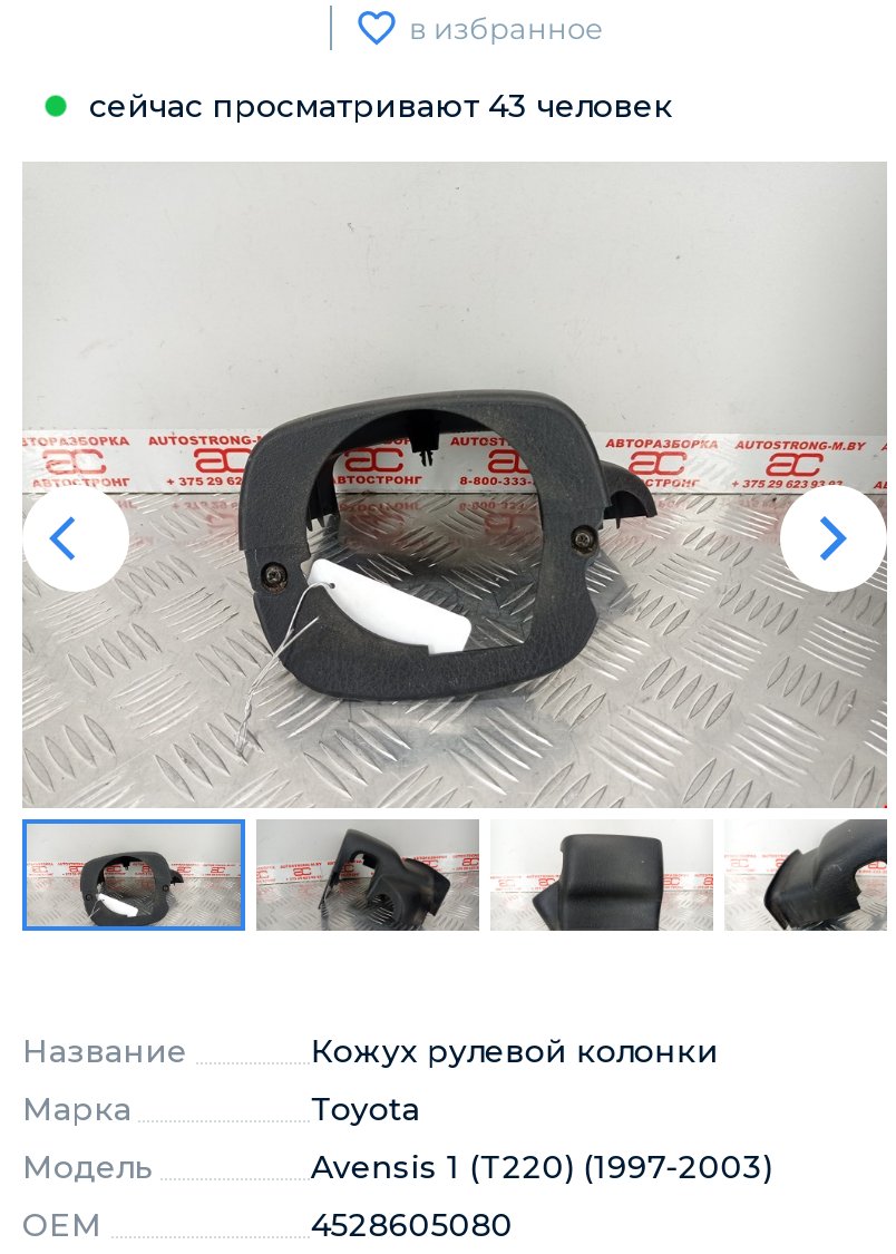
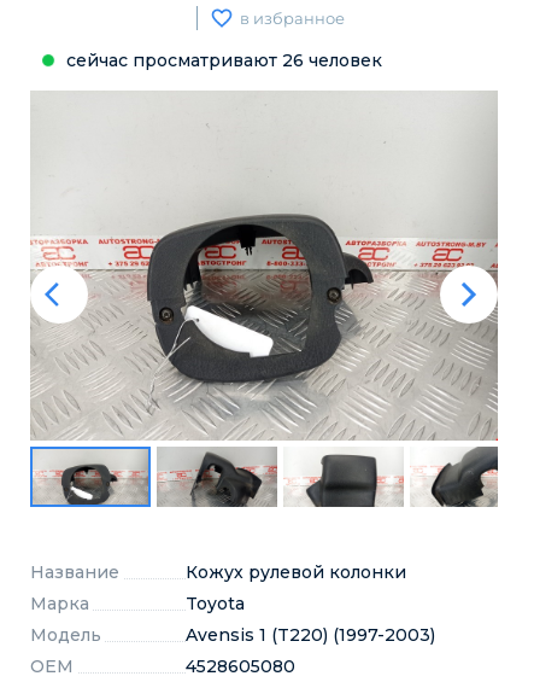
- сейчас просматривают 43 человек
+ сейчас просматривают 26 человек
